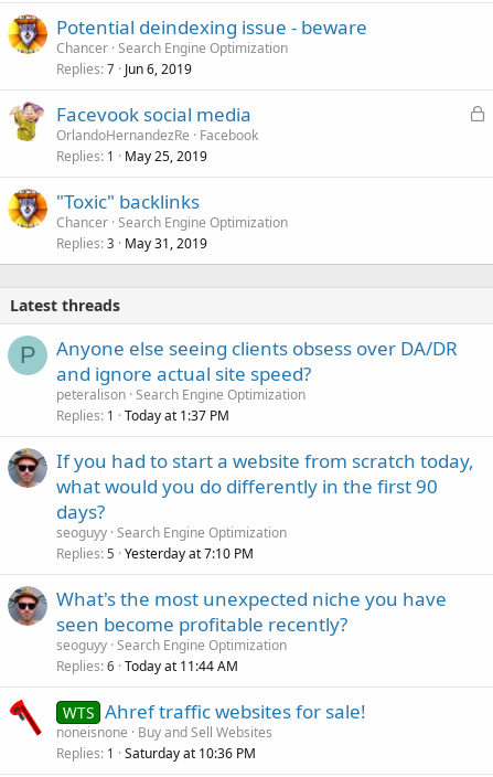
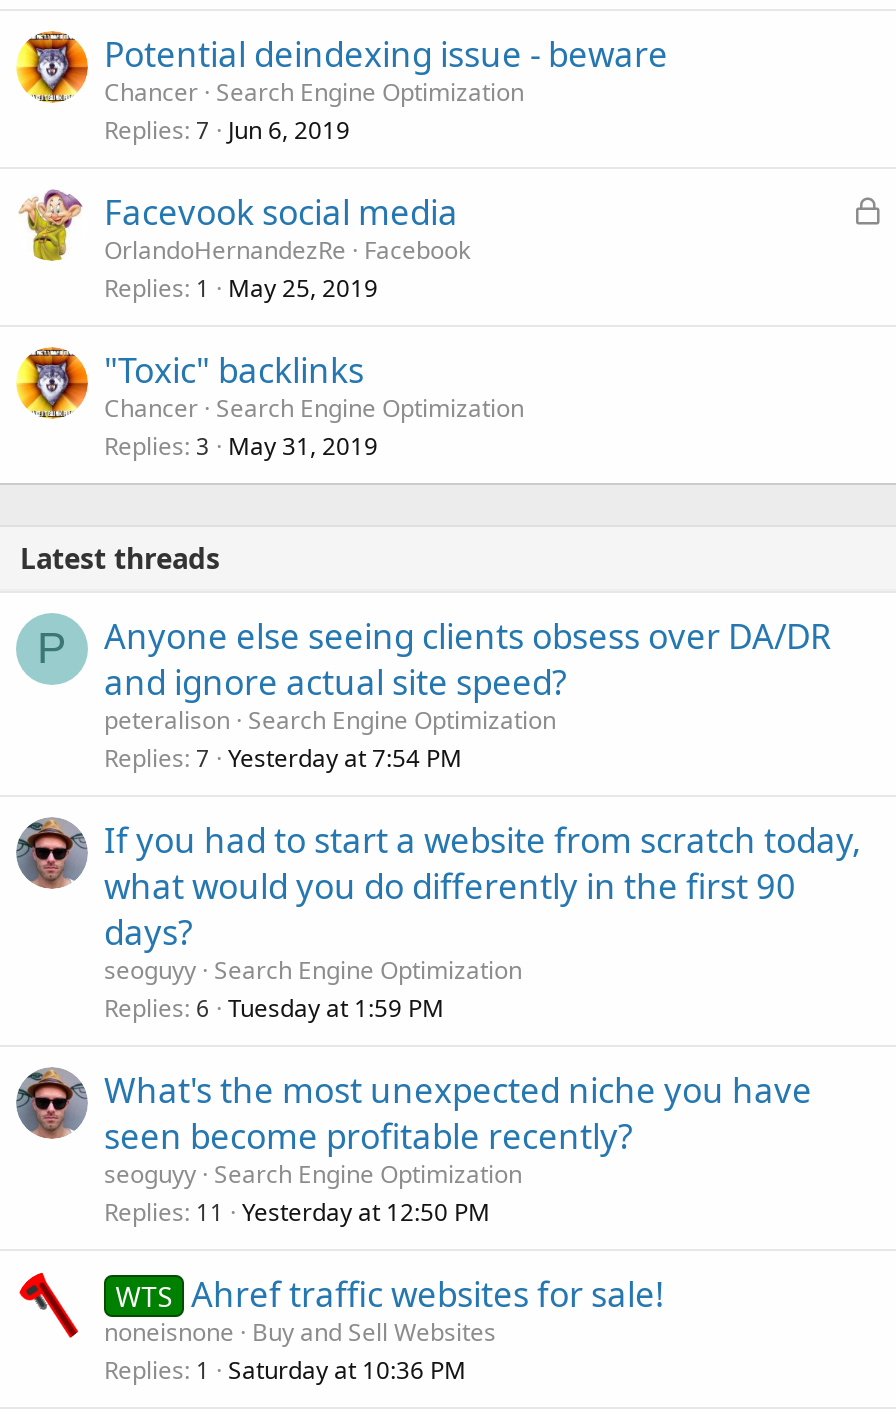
- Replies 1 Today at 1:37 PM
+ Replies 7 Yesterday at 7:54 PM

- Replies 5 Yesterday at 7:10 PM
+ Replies 6 Tuesday at 1:59 PM

- Replies 6 Today at 11:44 AM
+ Replies 11 Yesterday at 12:50 PM
